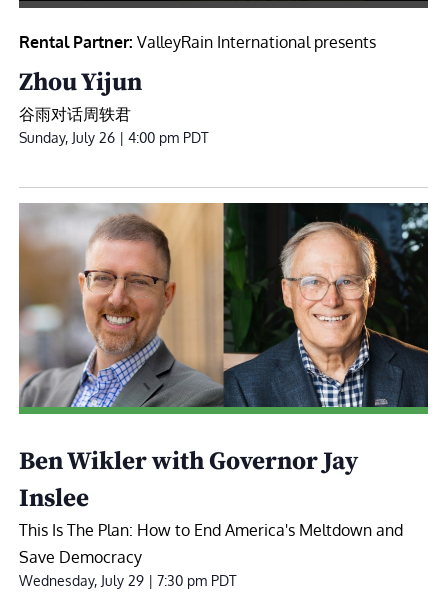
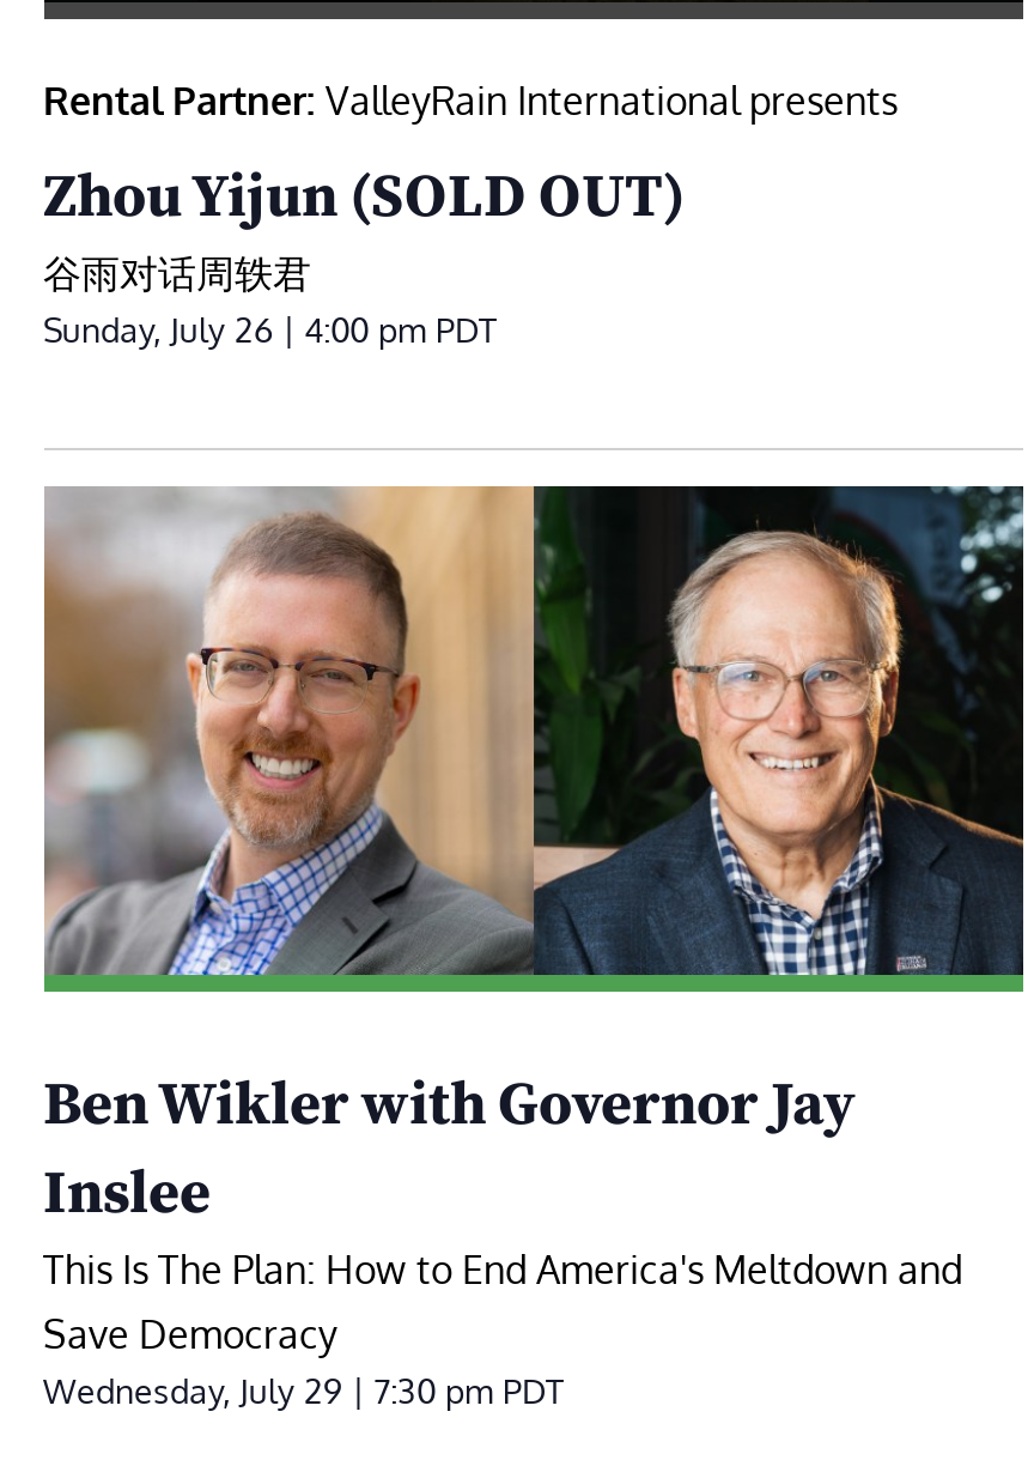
- Zhou Yijun
+ Zhou Yijun (SOLD OUT)
